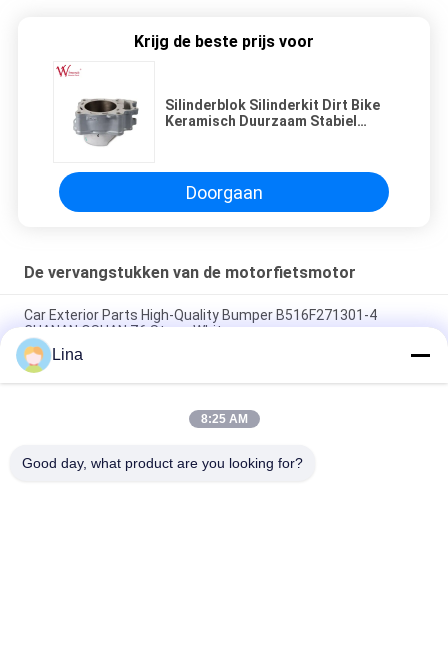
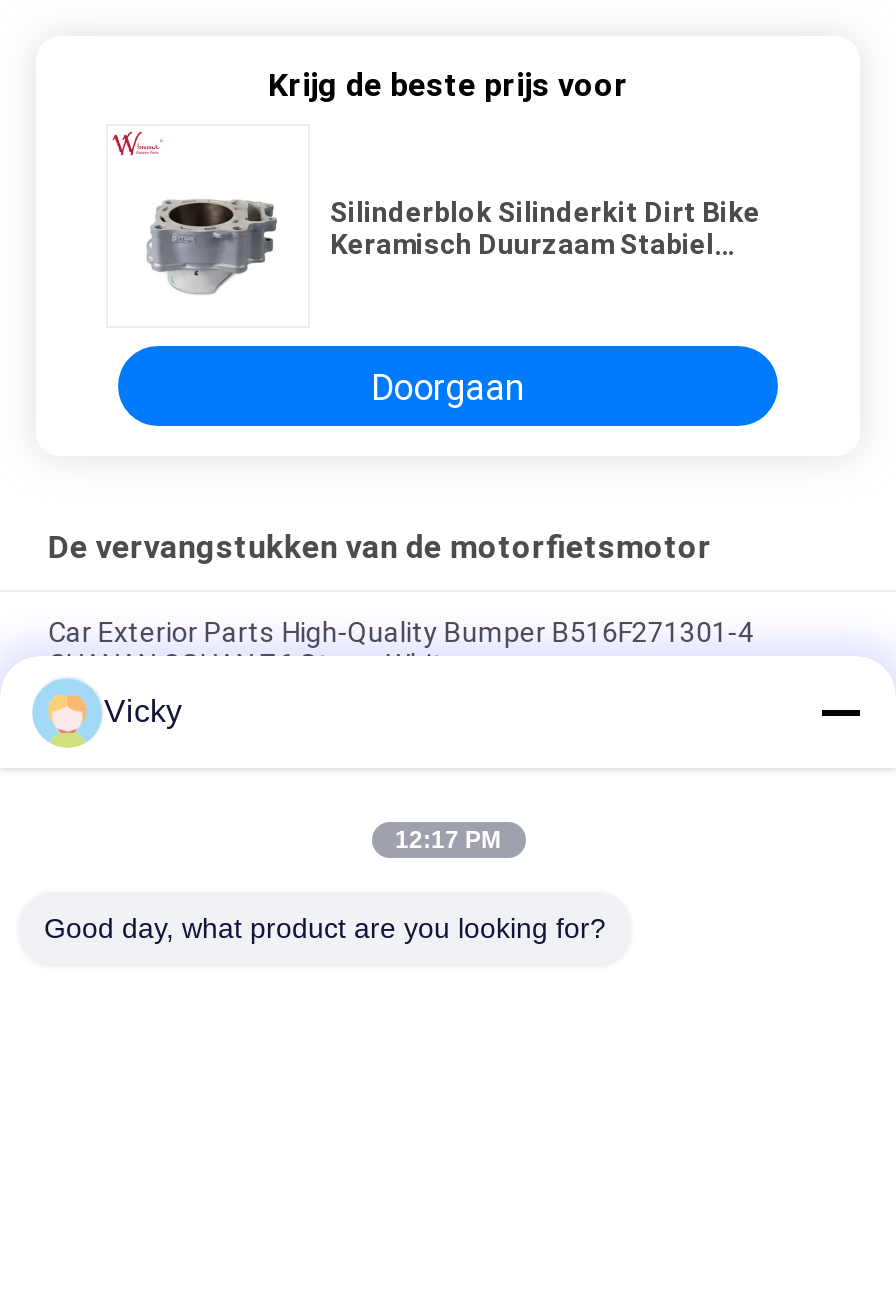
- Lina
+ Vicky

- 8:25 AM
+ 12:17 PM
